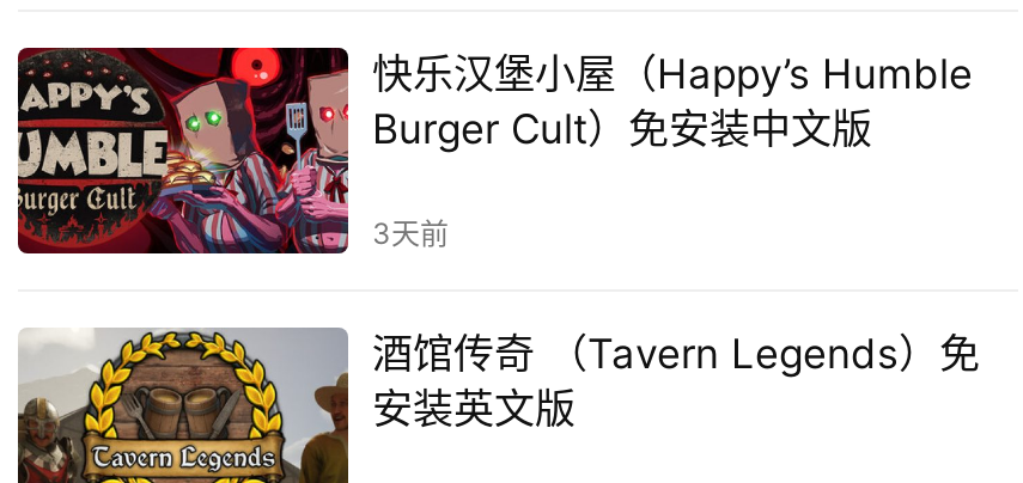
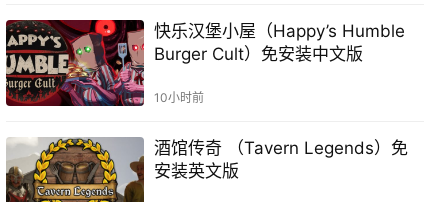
- 3天前
+ 10小时前
